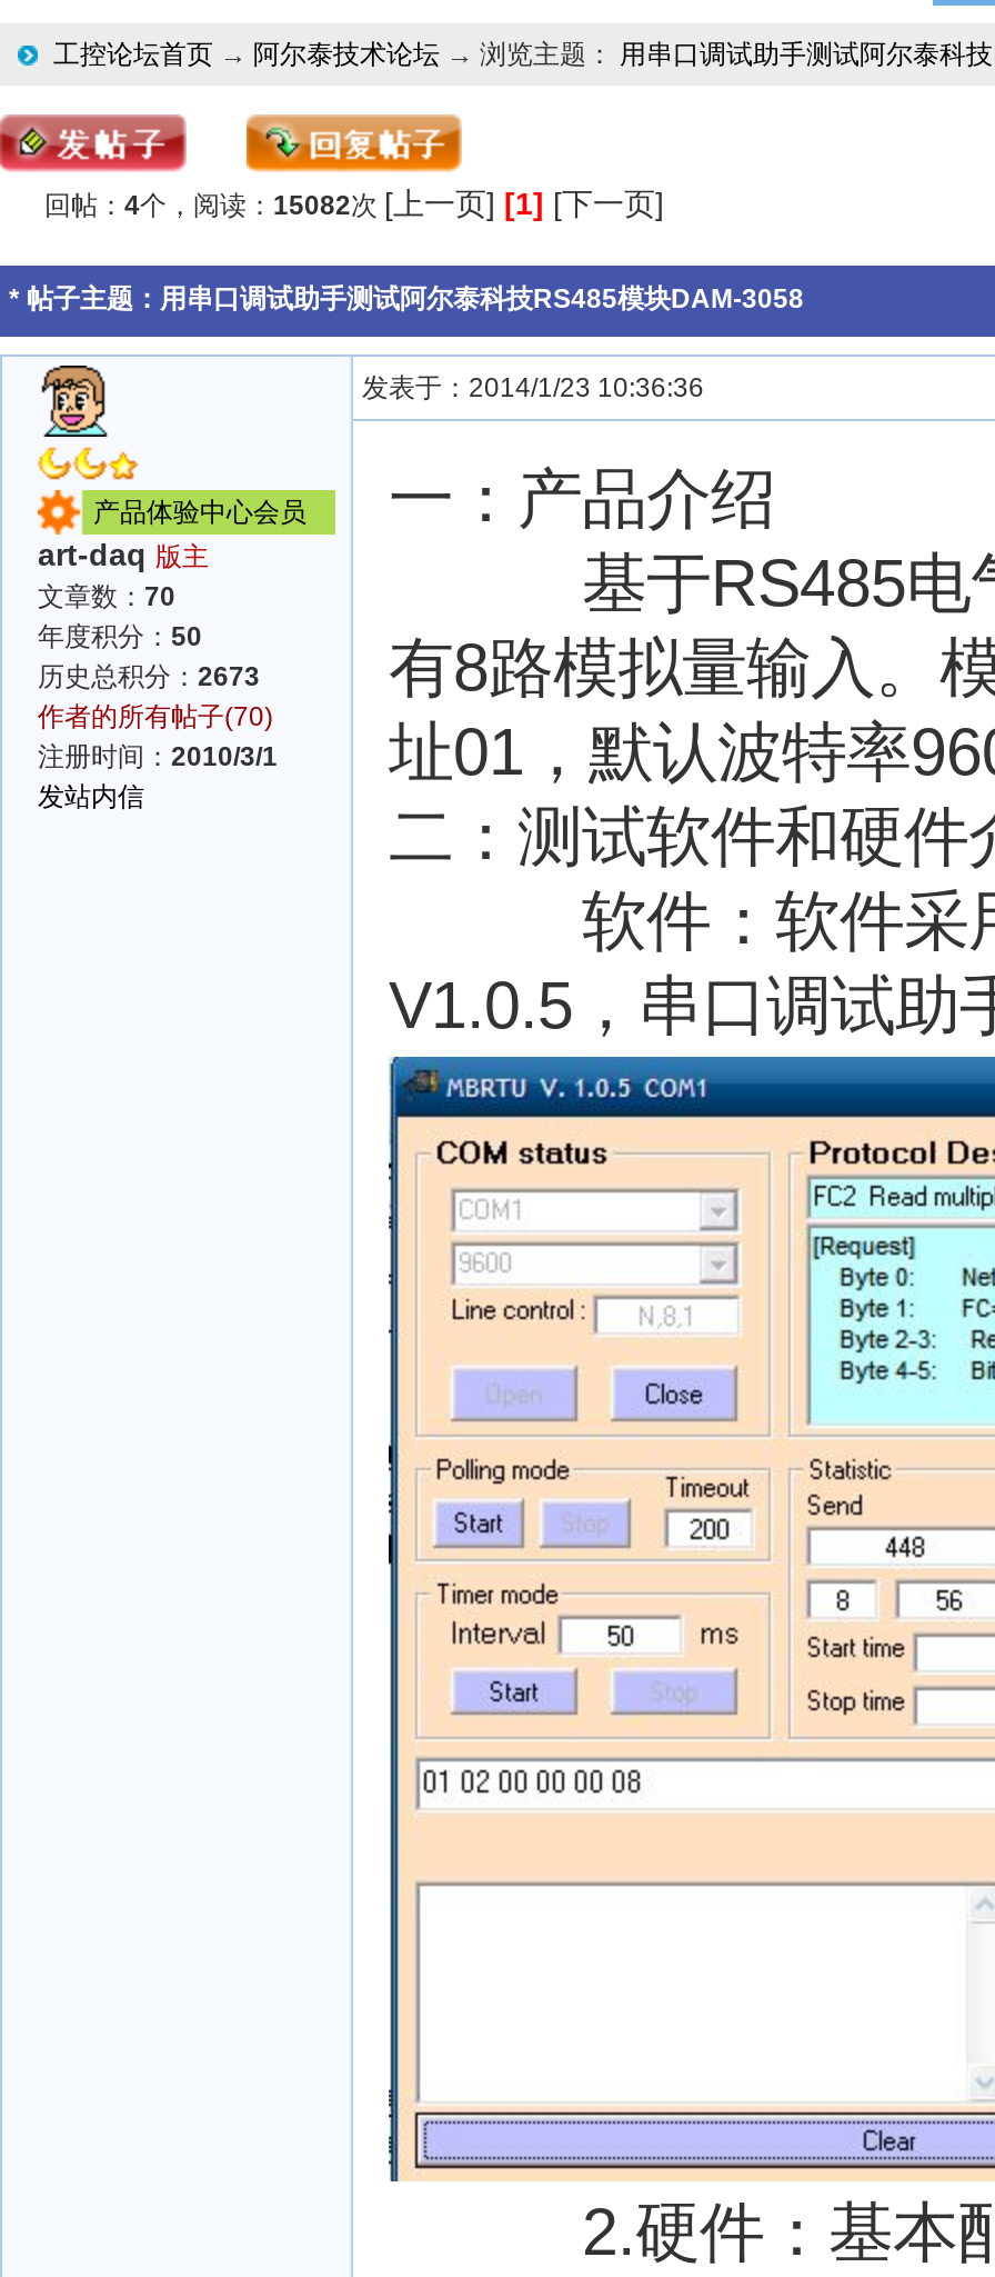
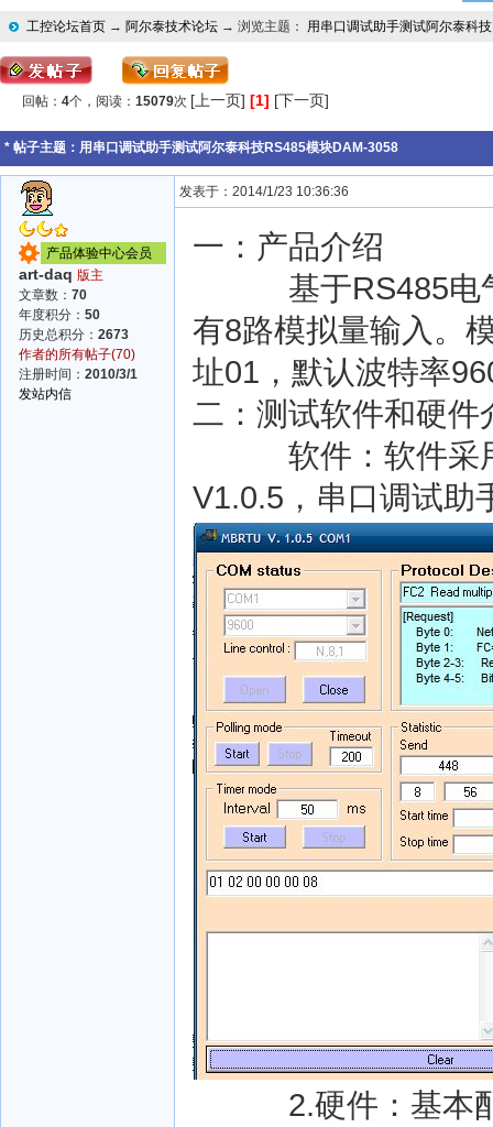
- 回帖：4个，阅读：15082次[上一页] [1] [下一页]
+ 回帖：4个，阅读：15079次[上一页] [1] [下一页]
